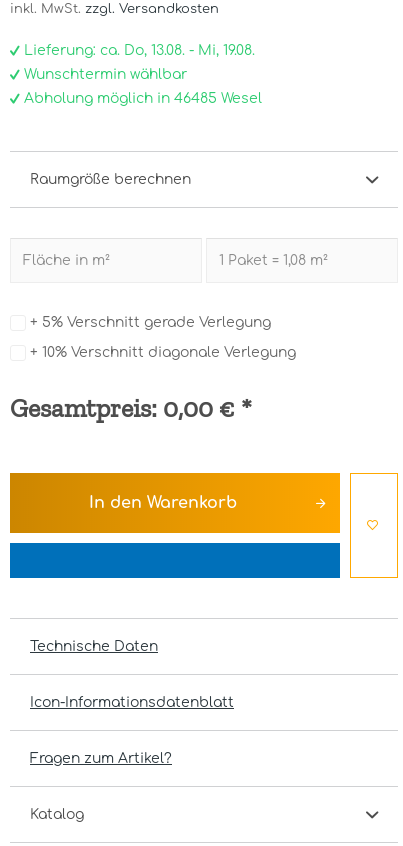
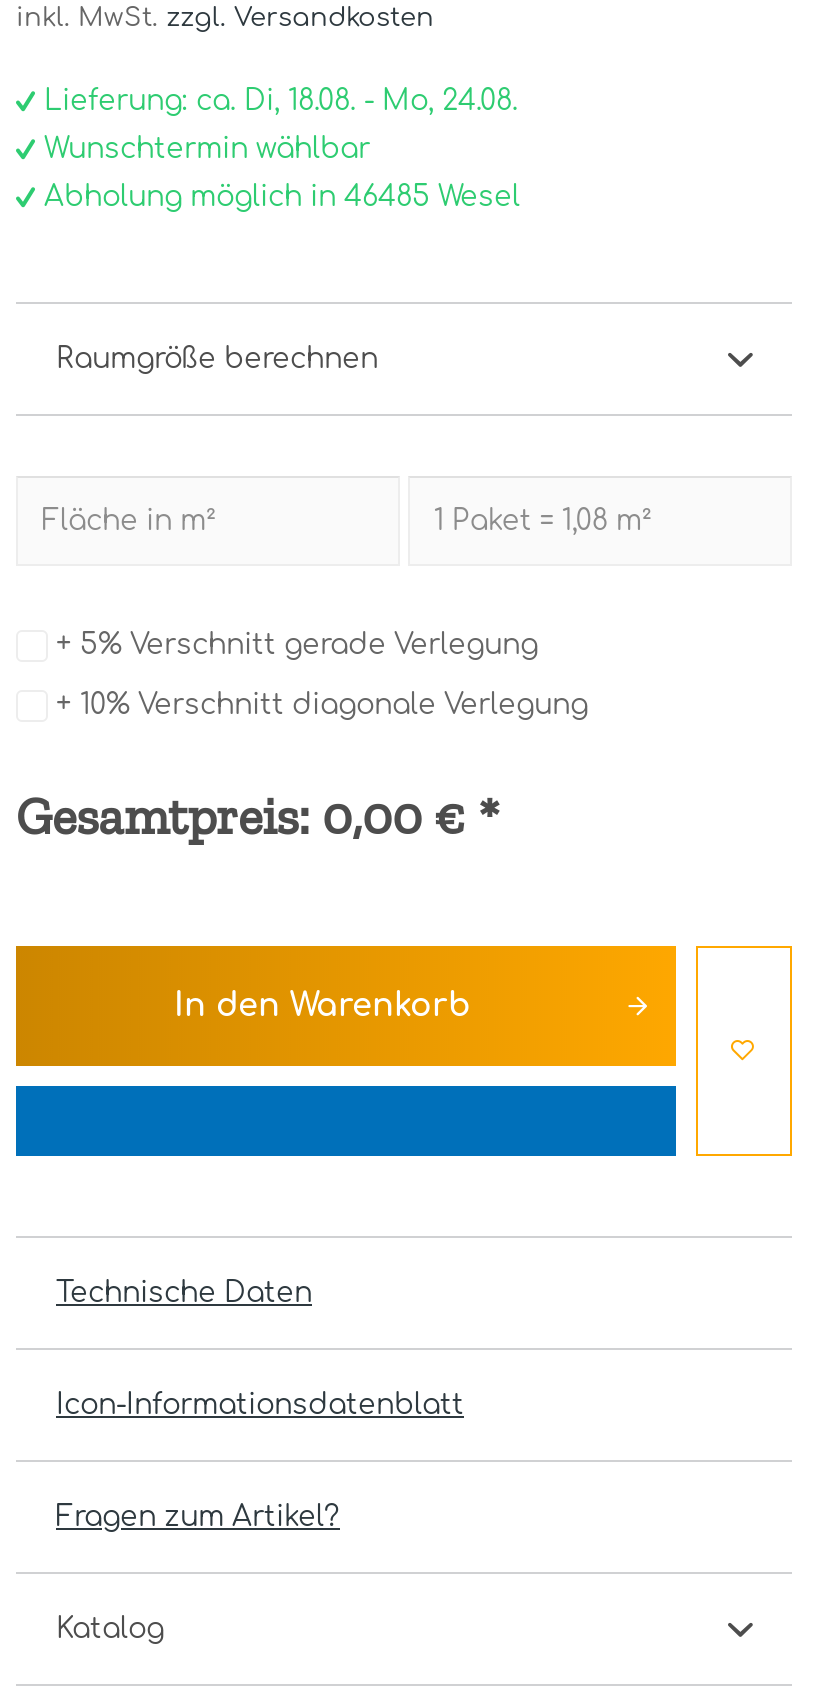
- Lieferung: ca. Do, 13.08. - Mi, 19.08.
+ Lieferung: ca. Di, 18.08. - Mo, 24.08.
